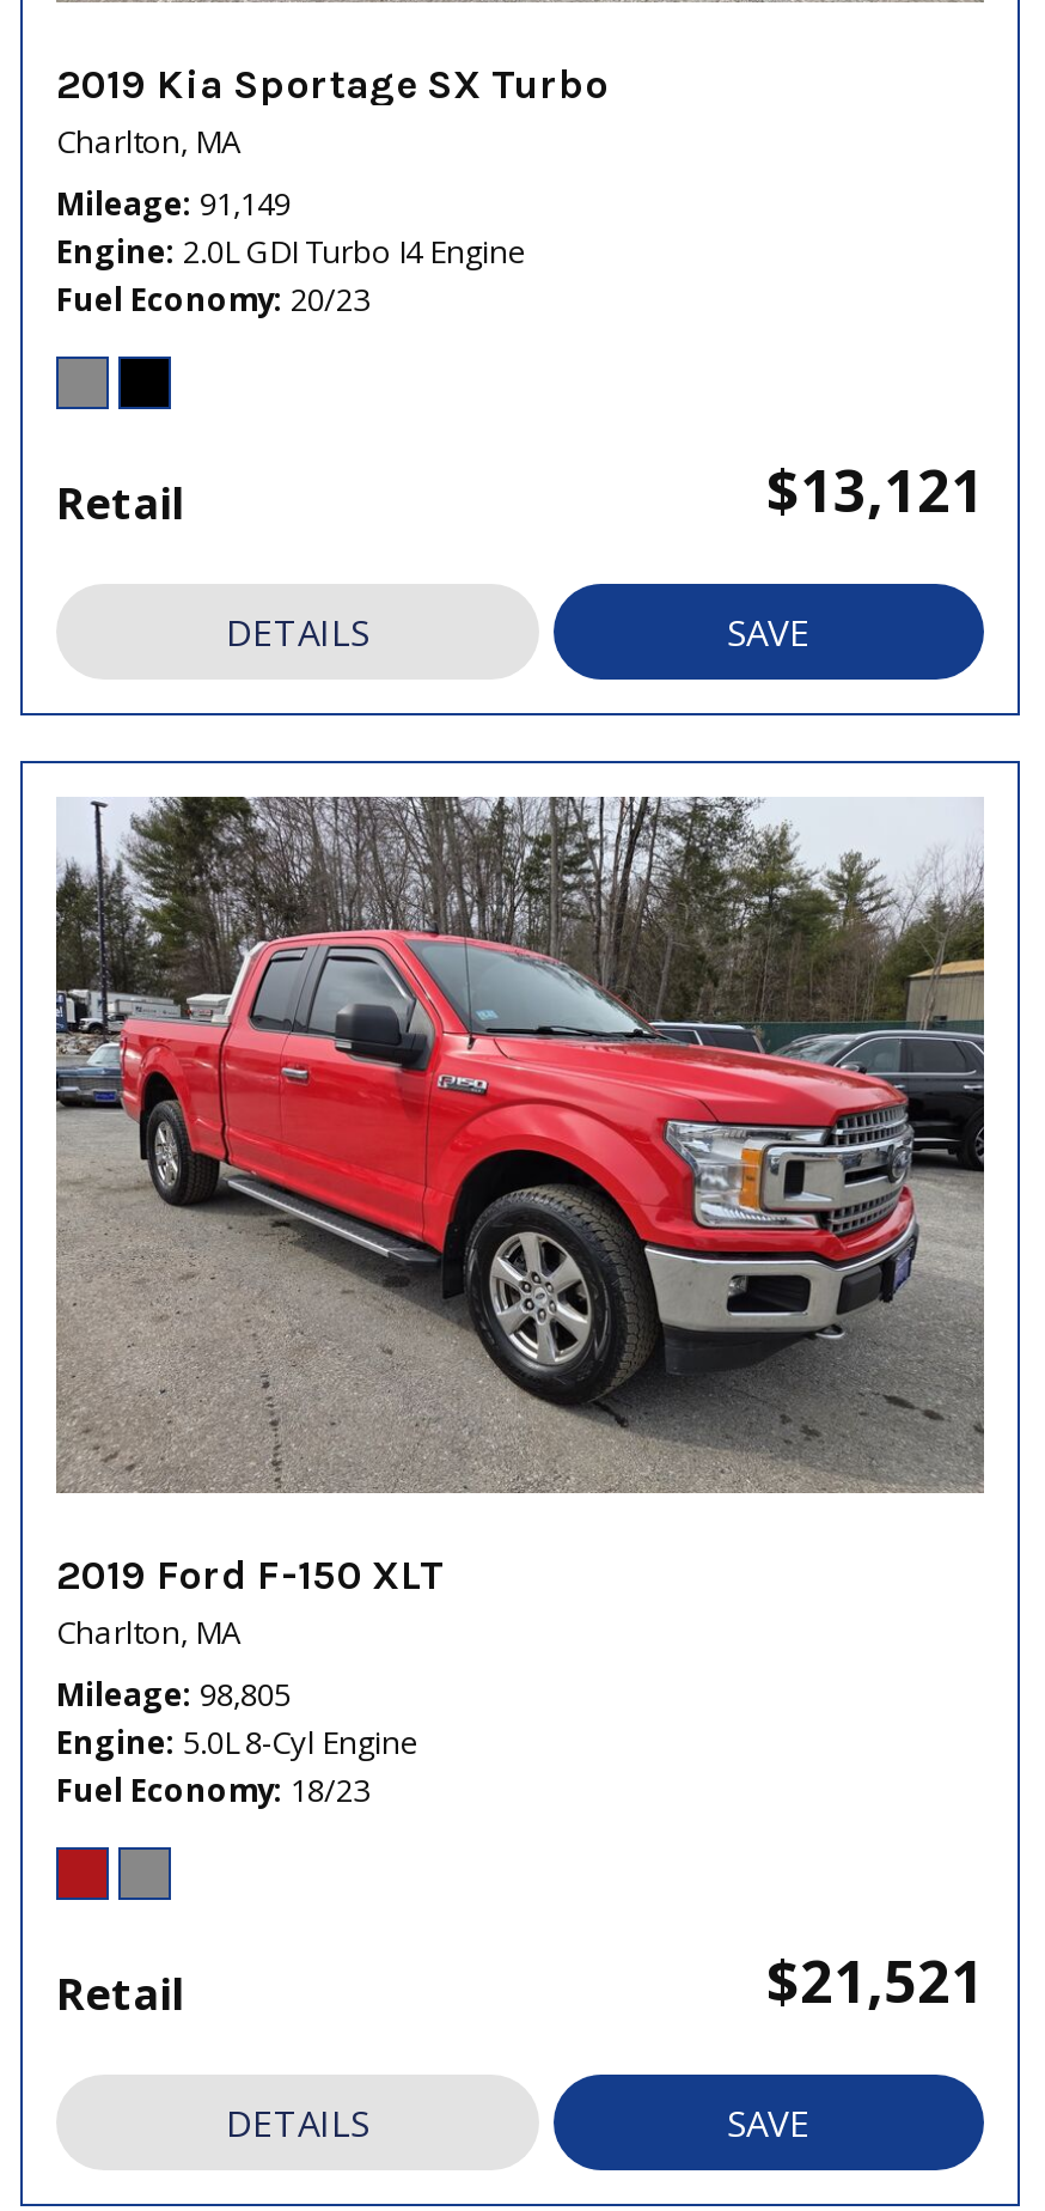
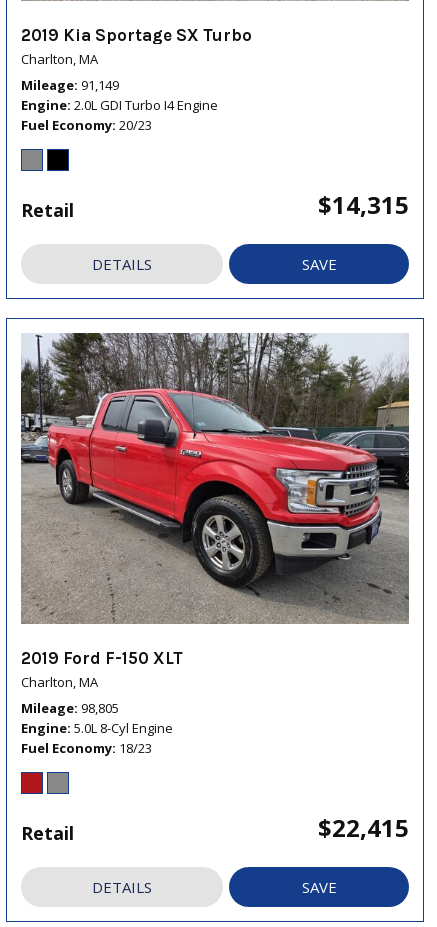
- $13,121
+ $14,315

- $21,521
+ $22,415
